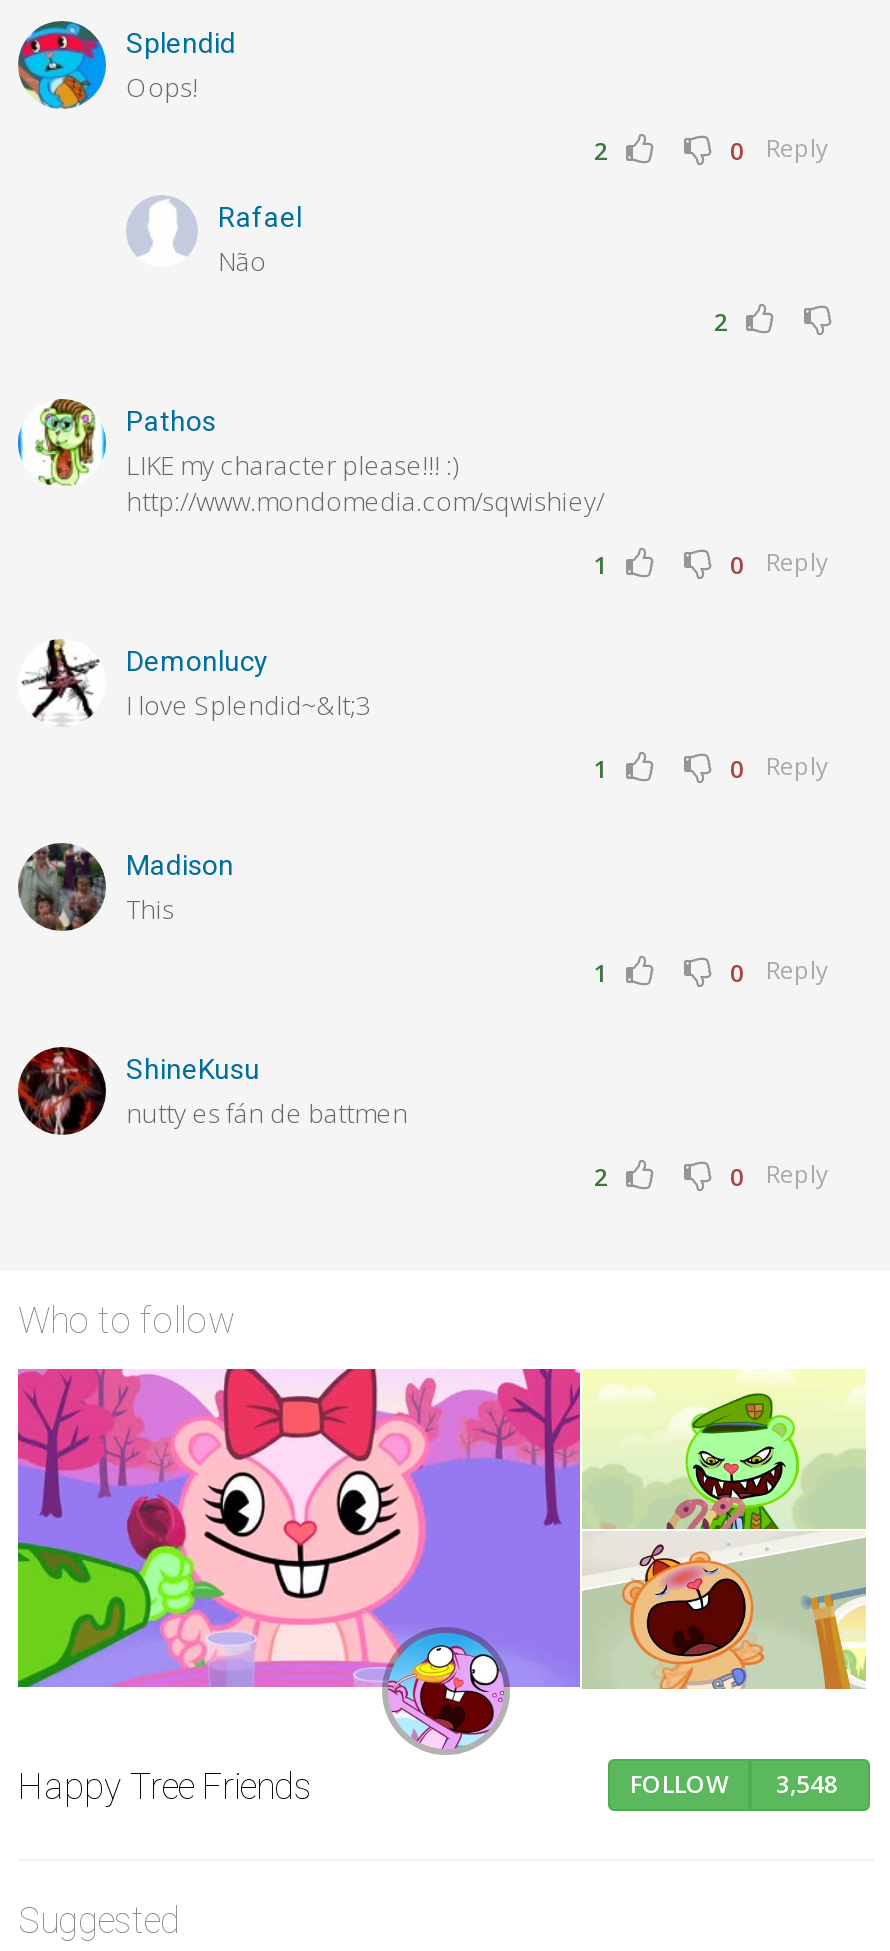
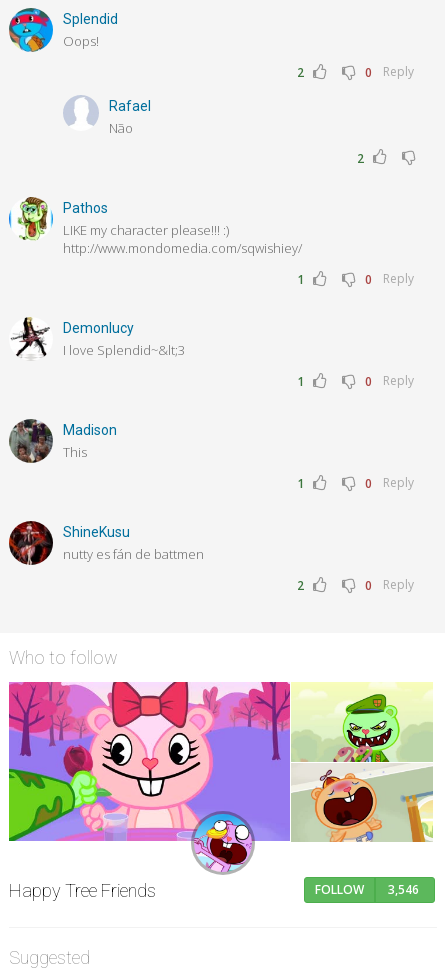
- FOLLOW 3,548
+ FOLLOW 3,546
